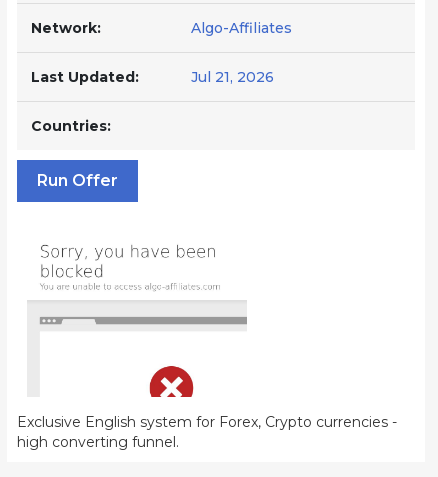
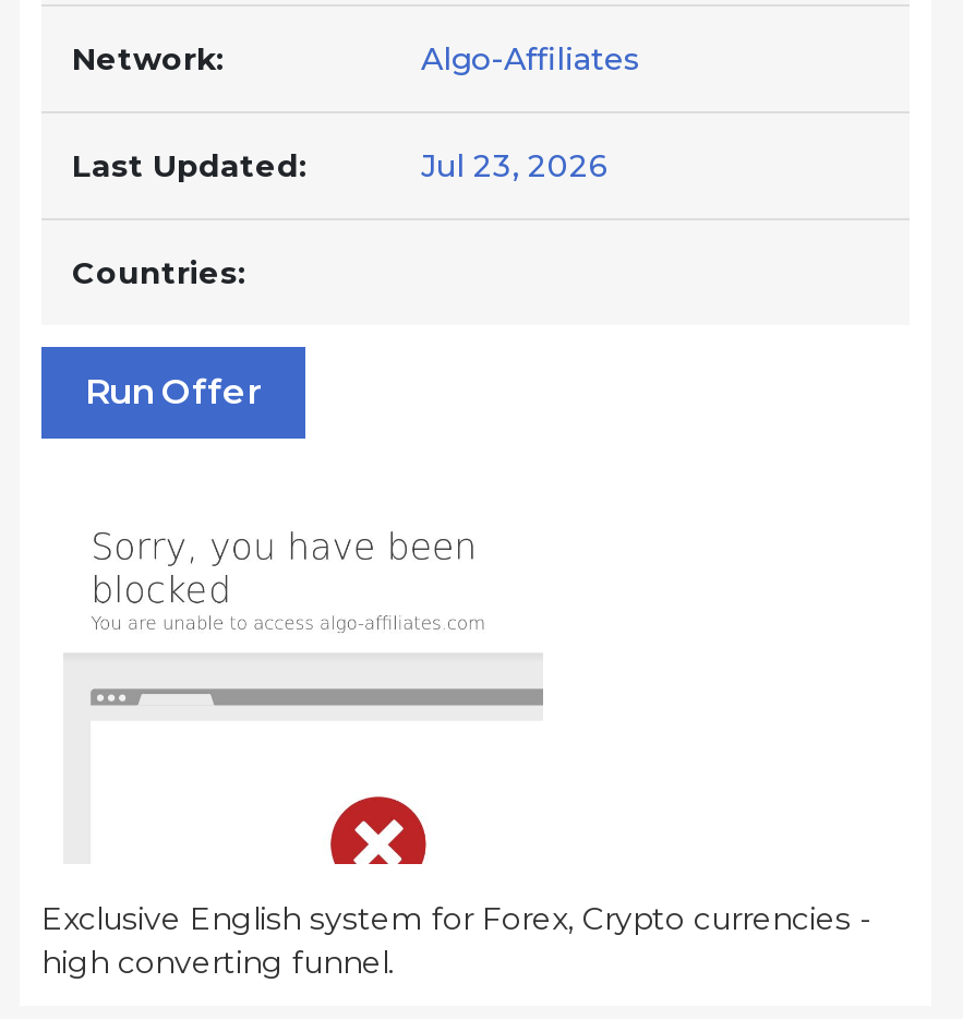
- Jul 21, 2026
+ Jul 23, 2026
